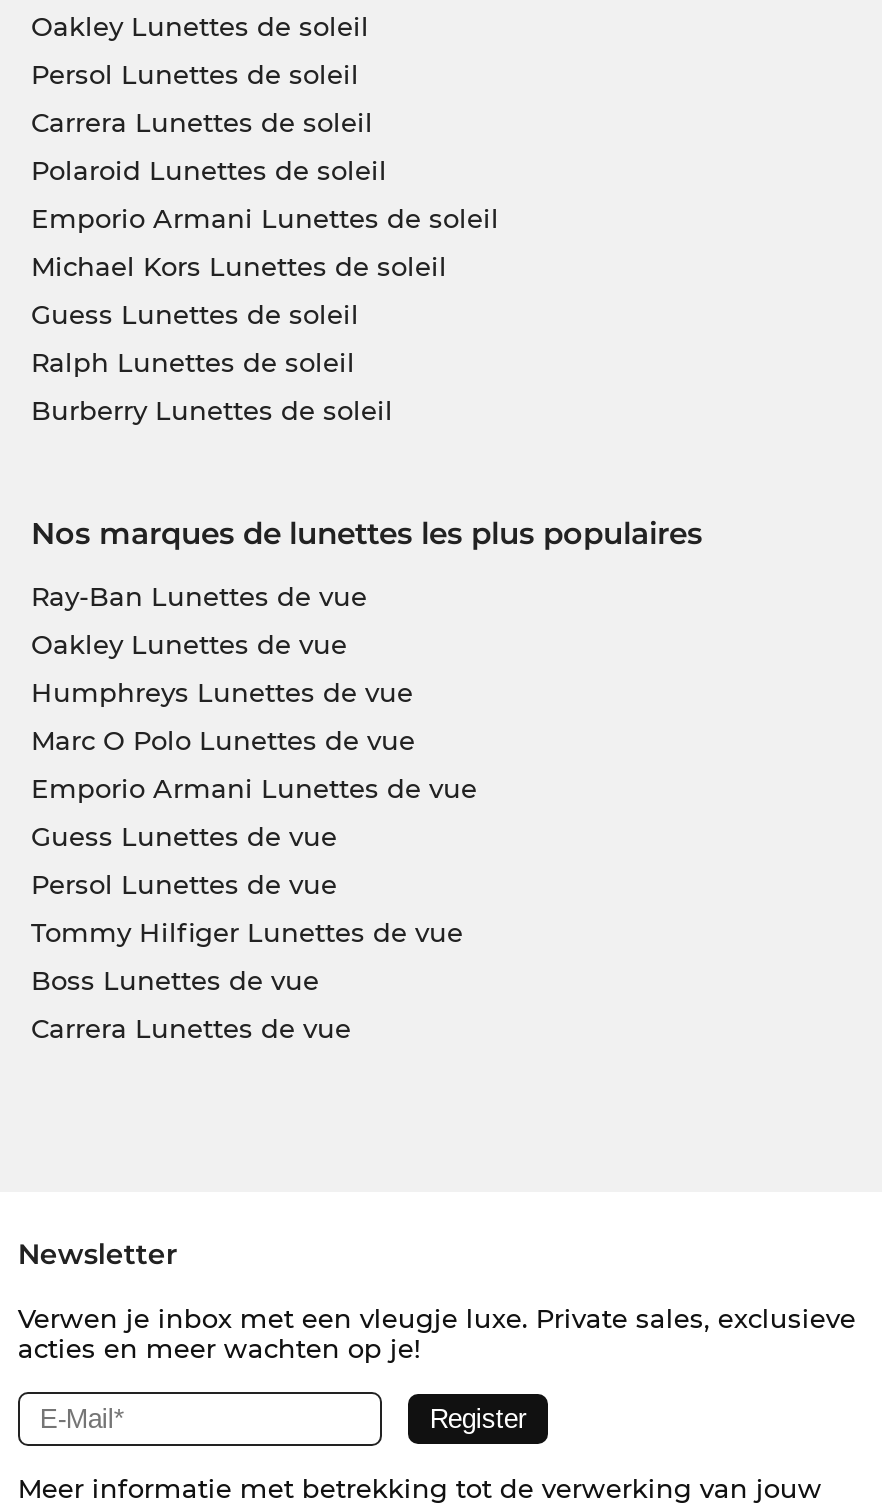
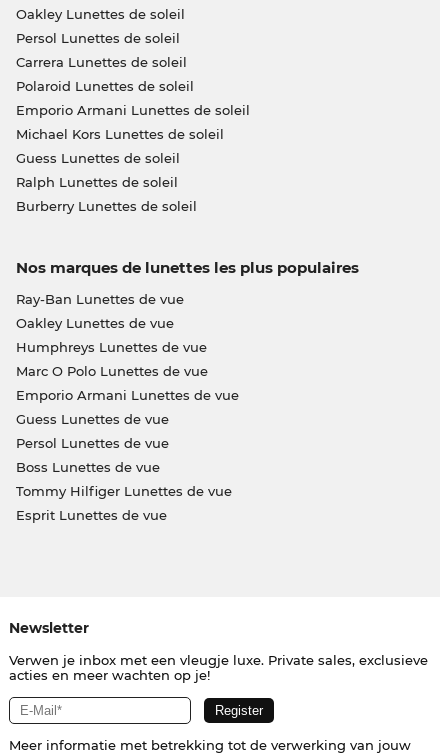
moved down: Tommy Hilfiger Lunettes de vue

moved up: Boss Lunettes de vue

- Carrera Lunettes de vue
+ Esprit Lunettes de vue
